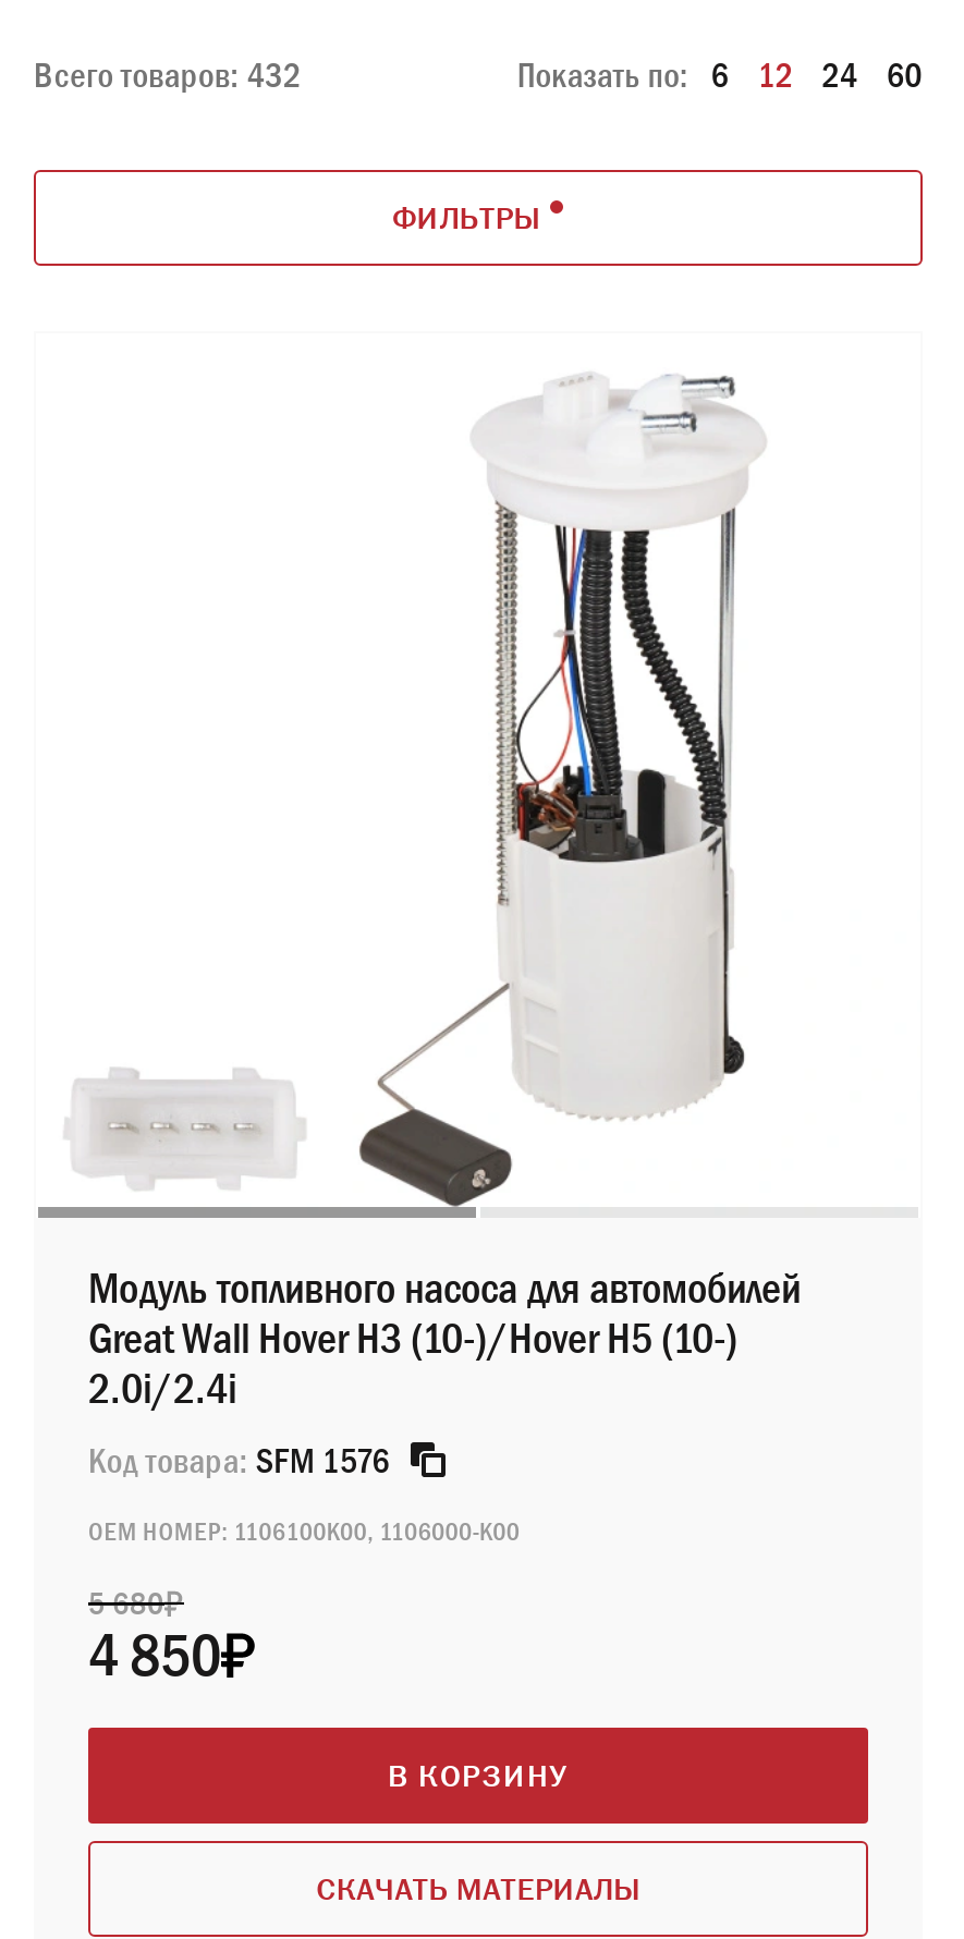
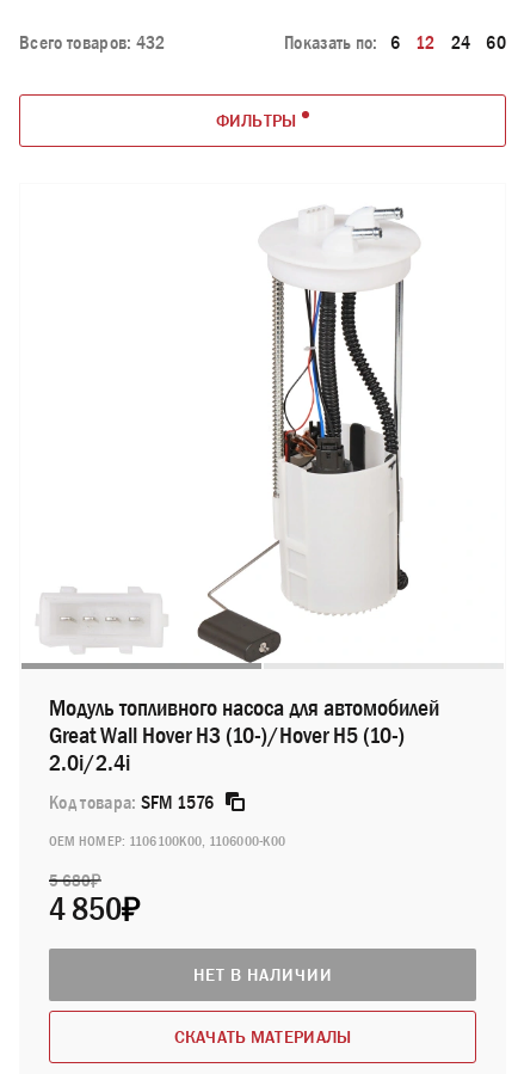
- В КОРЗИНУ
+ НЕТ В НАЛИЧИИ
